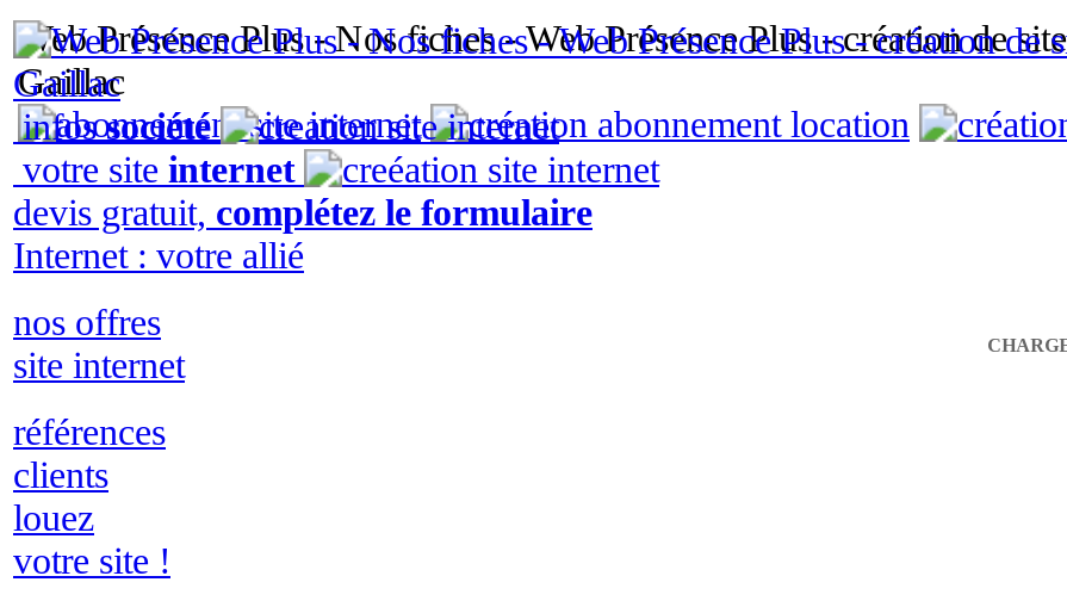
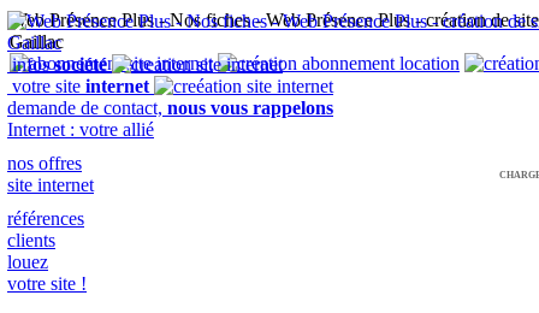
- devis gratuit, complétez le formulaire
+ demande de contact, nous vous rappelons
